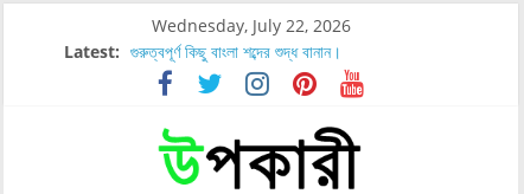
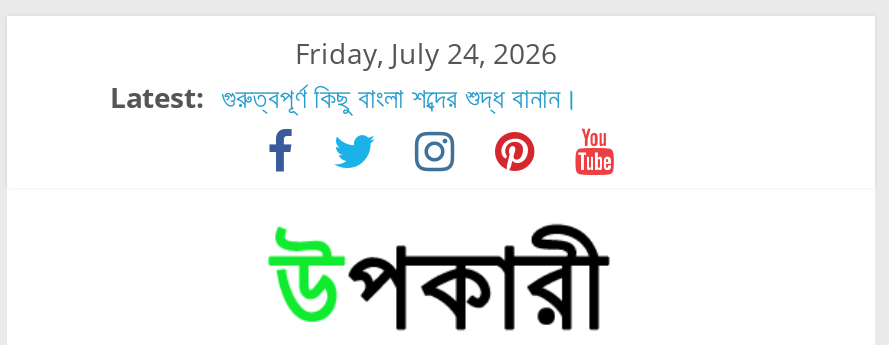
- Wednesday, July 22, 2026
+ Friday, July 24, 2026
